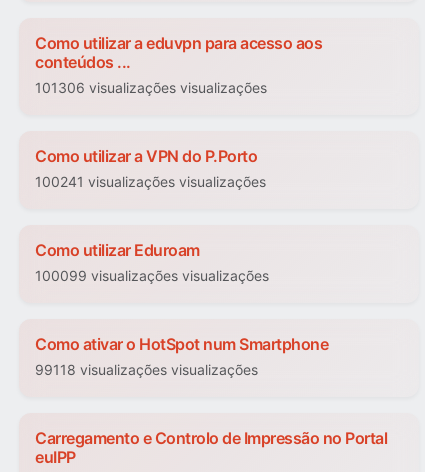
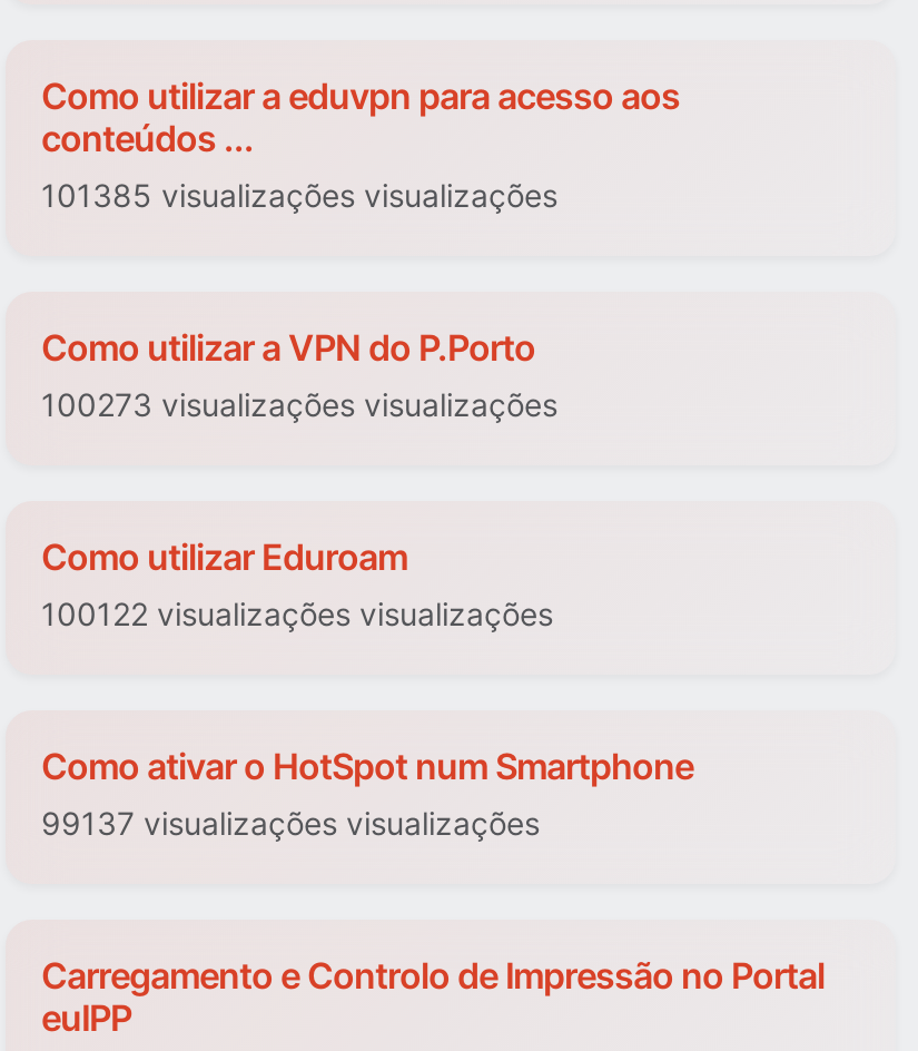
- 101306 visualizações visualizações
+ 101385 visualizações visualizações

- 100241 visualizações visualizações
+ 100273 visualizações visualizações

- 100099 visualizações visualizações
+ 100122 visualizações visualizações

- 99118 visualizações visualizações
+ 99137 visualizações visualizações
